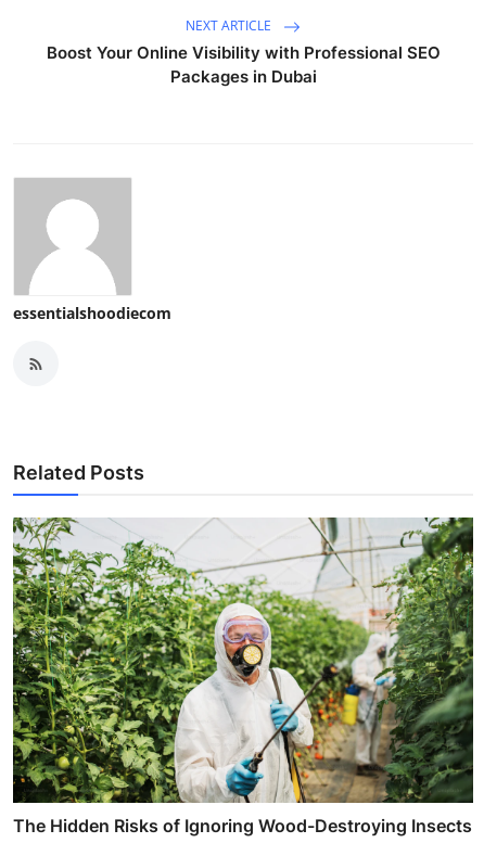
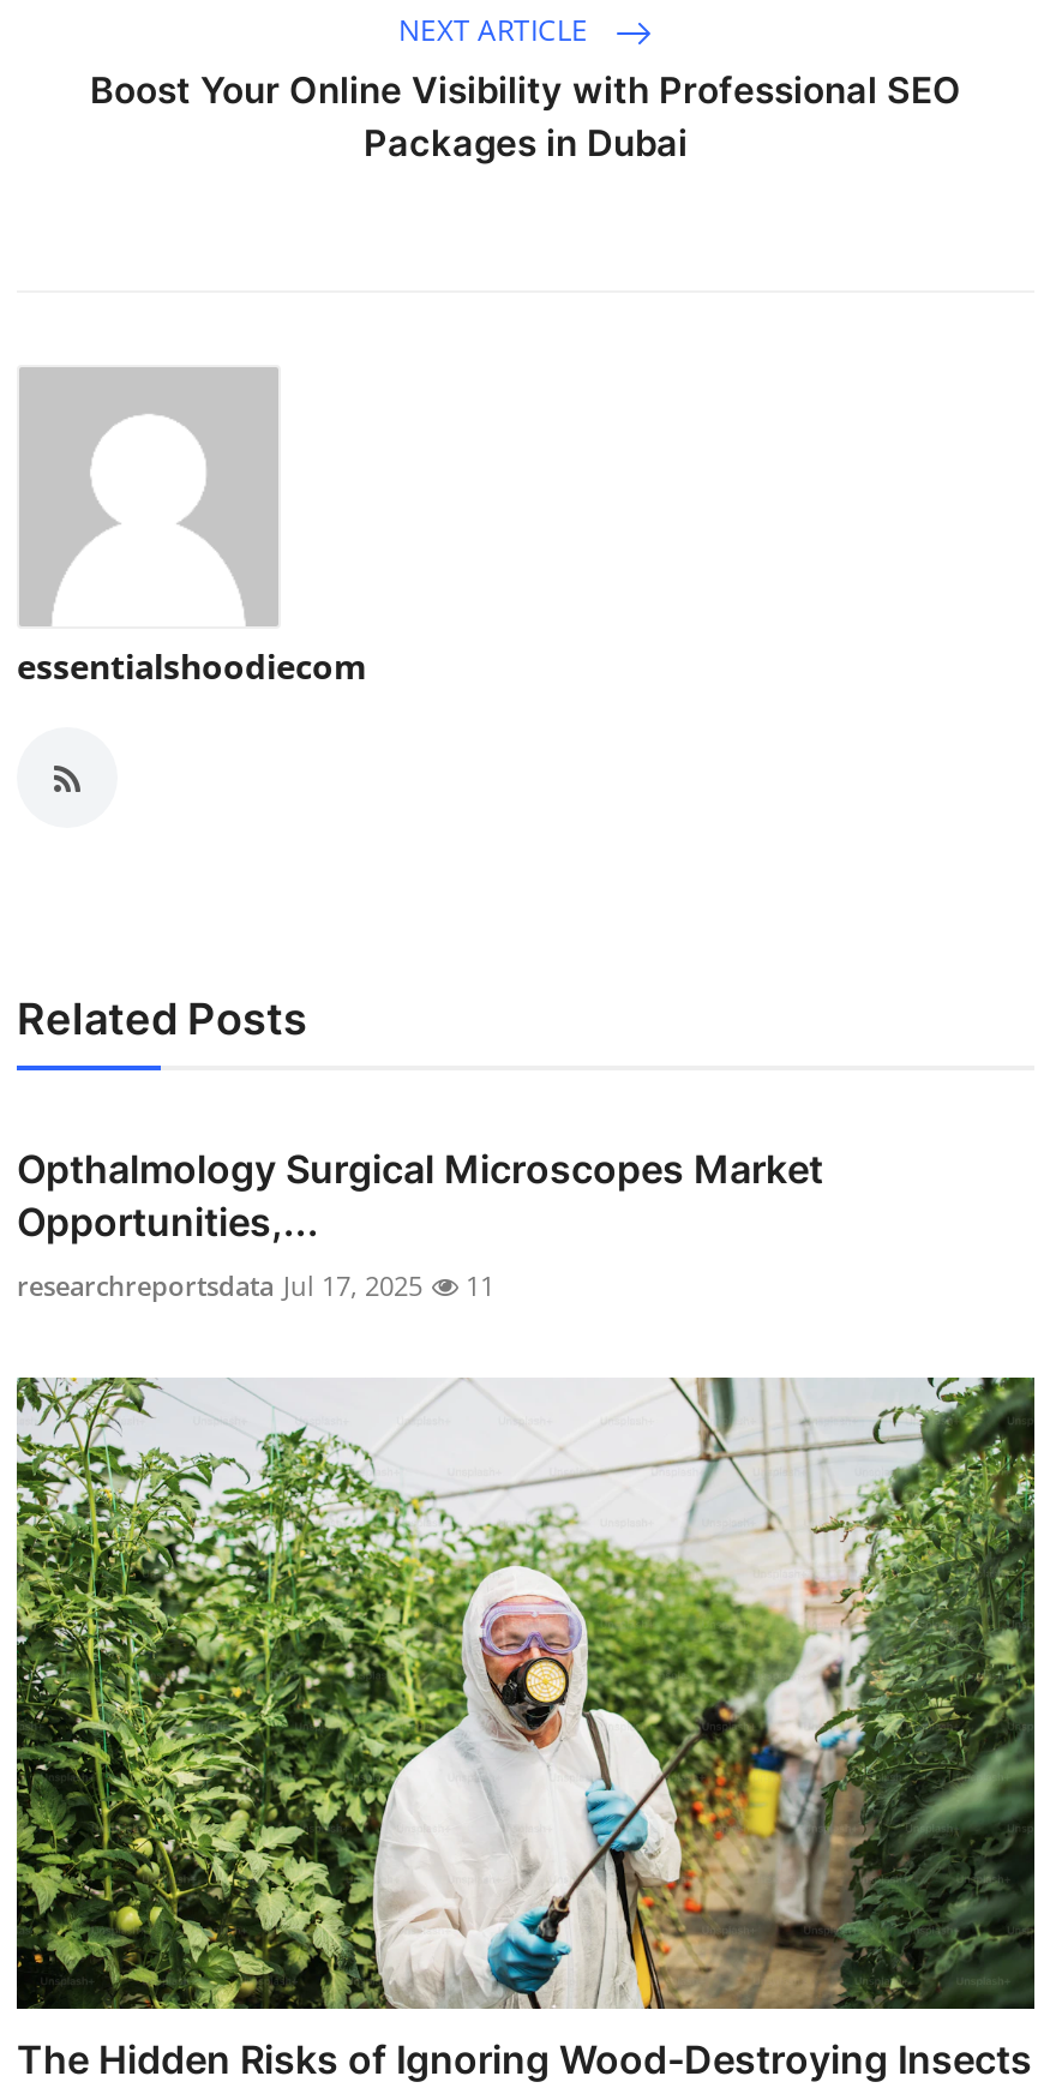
+ Opthalmology Surgical Microscopes Market
+ Opportunities,...
+ researchreportsdata Jul 17, 2025
+ 11
